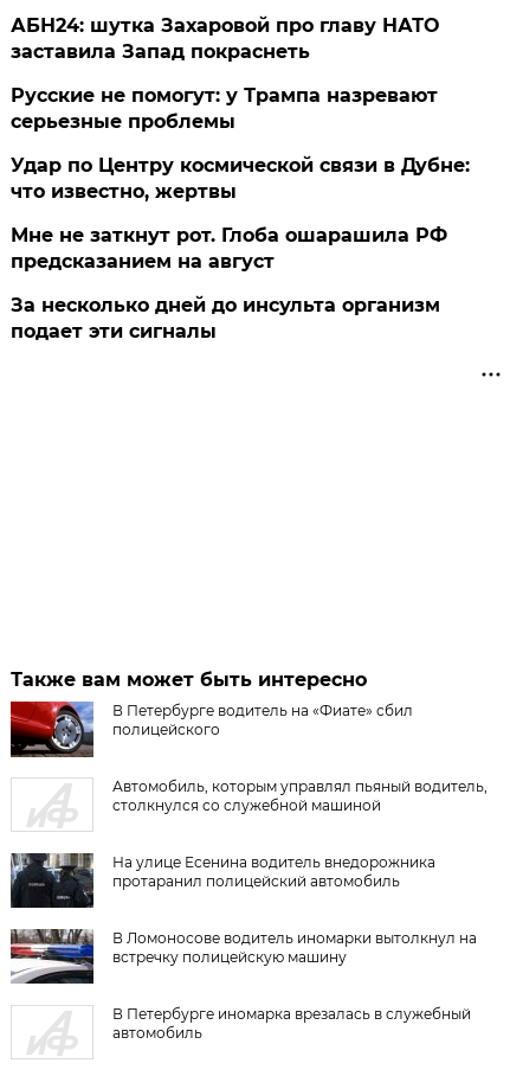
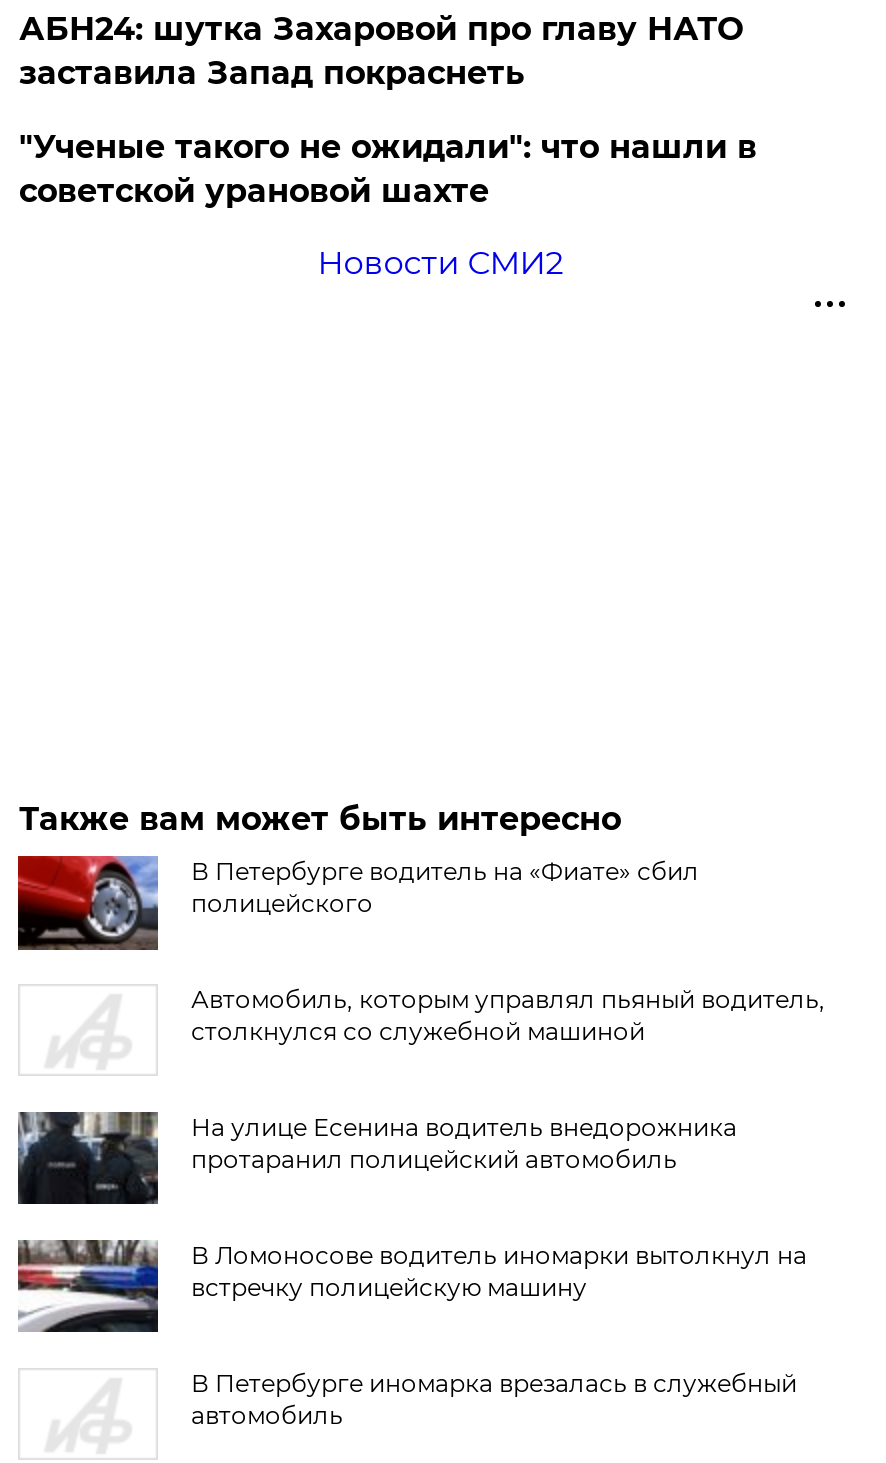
- Русские не помогут: у Трампа назревают
- серьезные проблемы
- Удар по Центру космической связи в Дубне:
- что известно, жертвы
- Мне не заткнут рот. Глоба ошарашила РФ
- предсказанием на август
- За несколько дней до инсульта организм
- подает эти сигналы
+ "Ученые такого не ожидали": что нашли в
+ советской урановой шахте
+ Новости СМИ2
